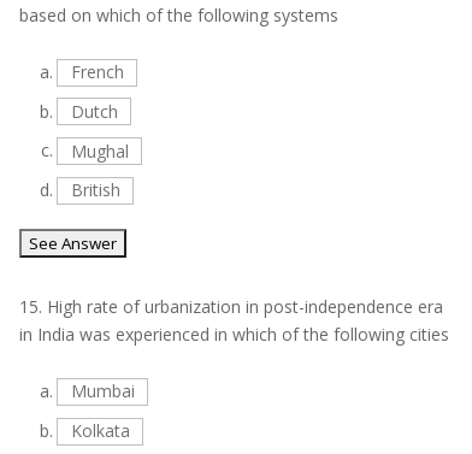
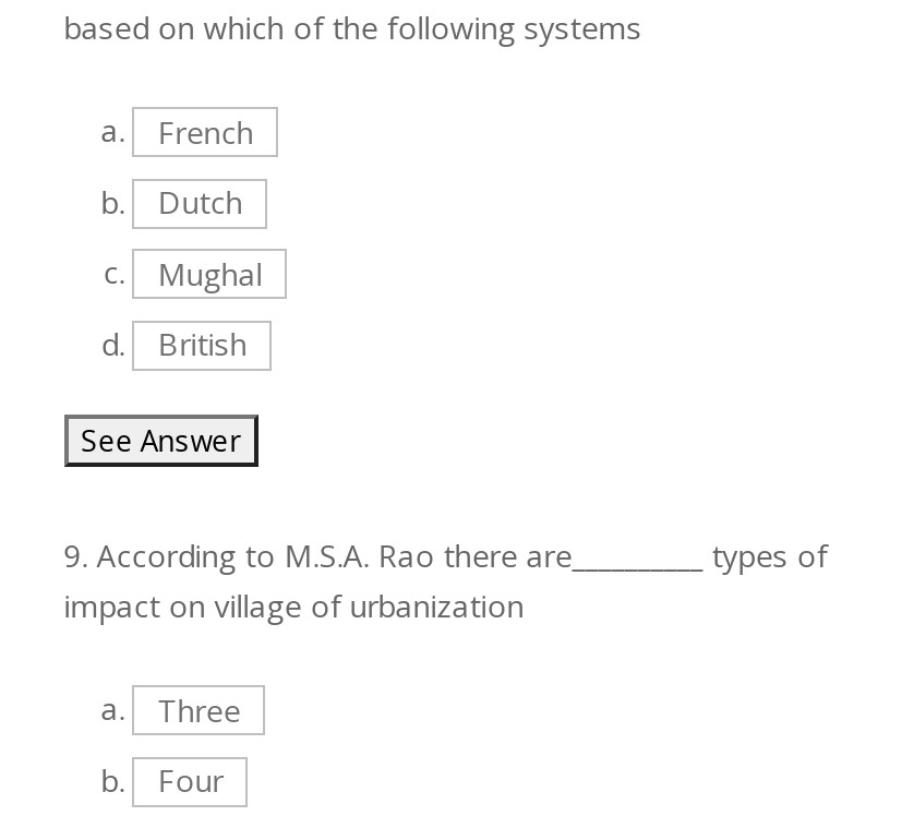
- 15. High rate of urbanization in post-independence era
- in India was experienced in which of the following cities
+ 9. According to M.S.A. Rao there are__________ types of
+ impact on village of urbanization

- Mumbai
+ Three

- Kolkata
+ Four
